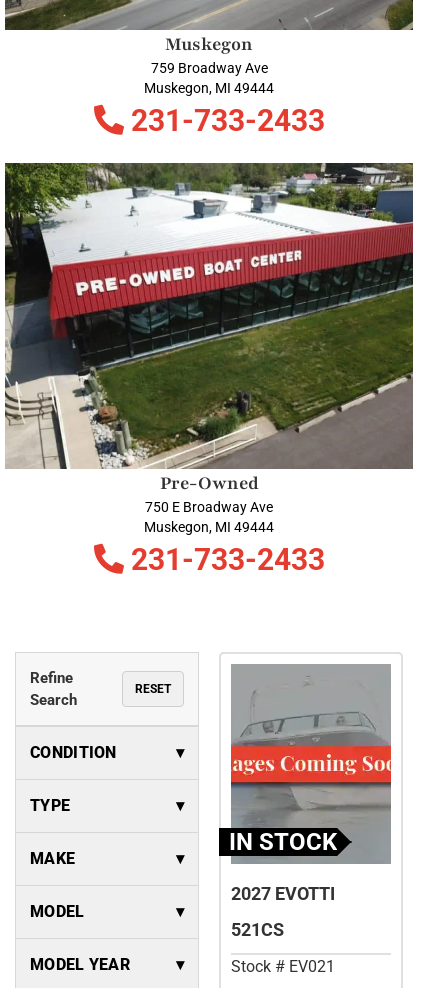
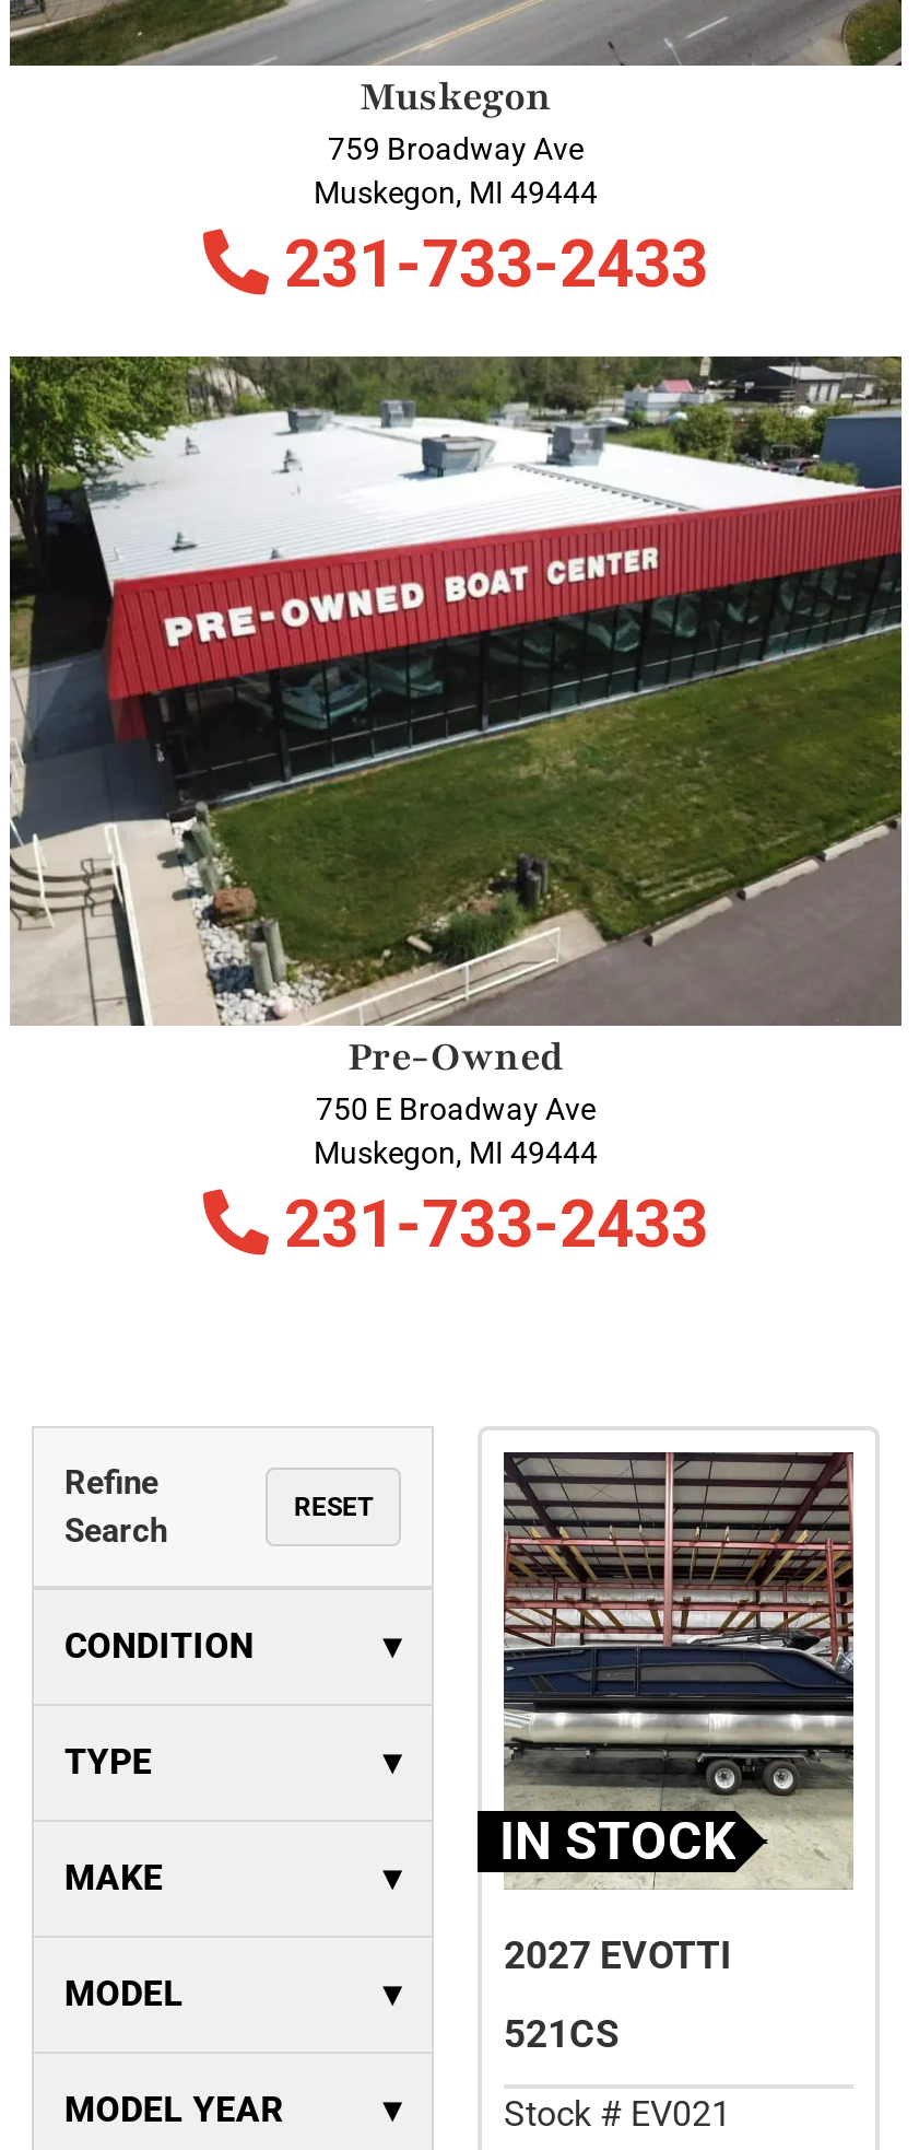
- [image]
+ [image]
